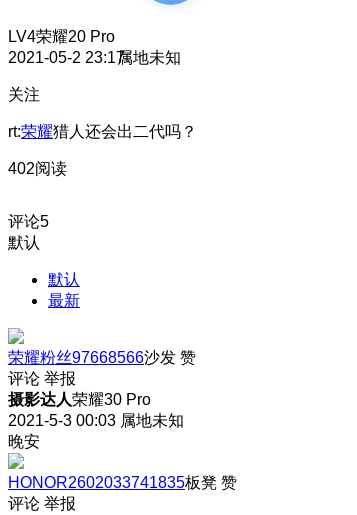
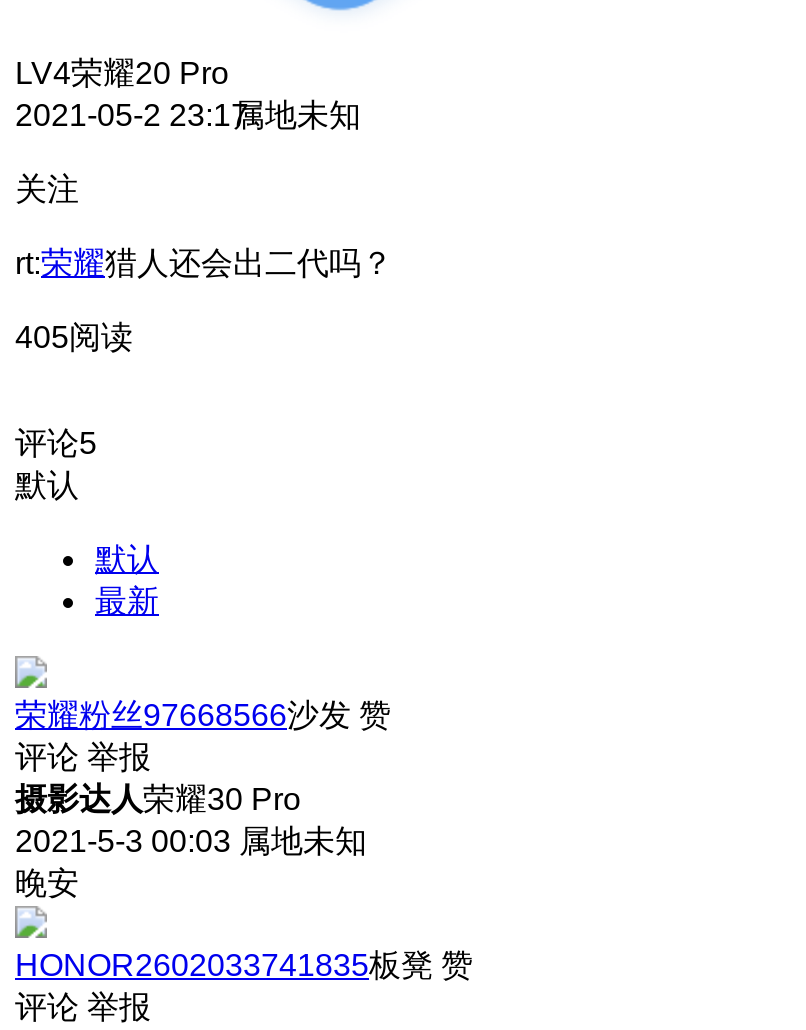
- 402阅读
+ 405阅读
